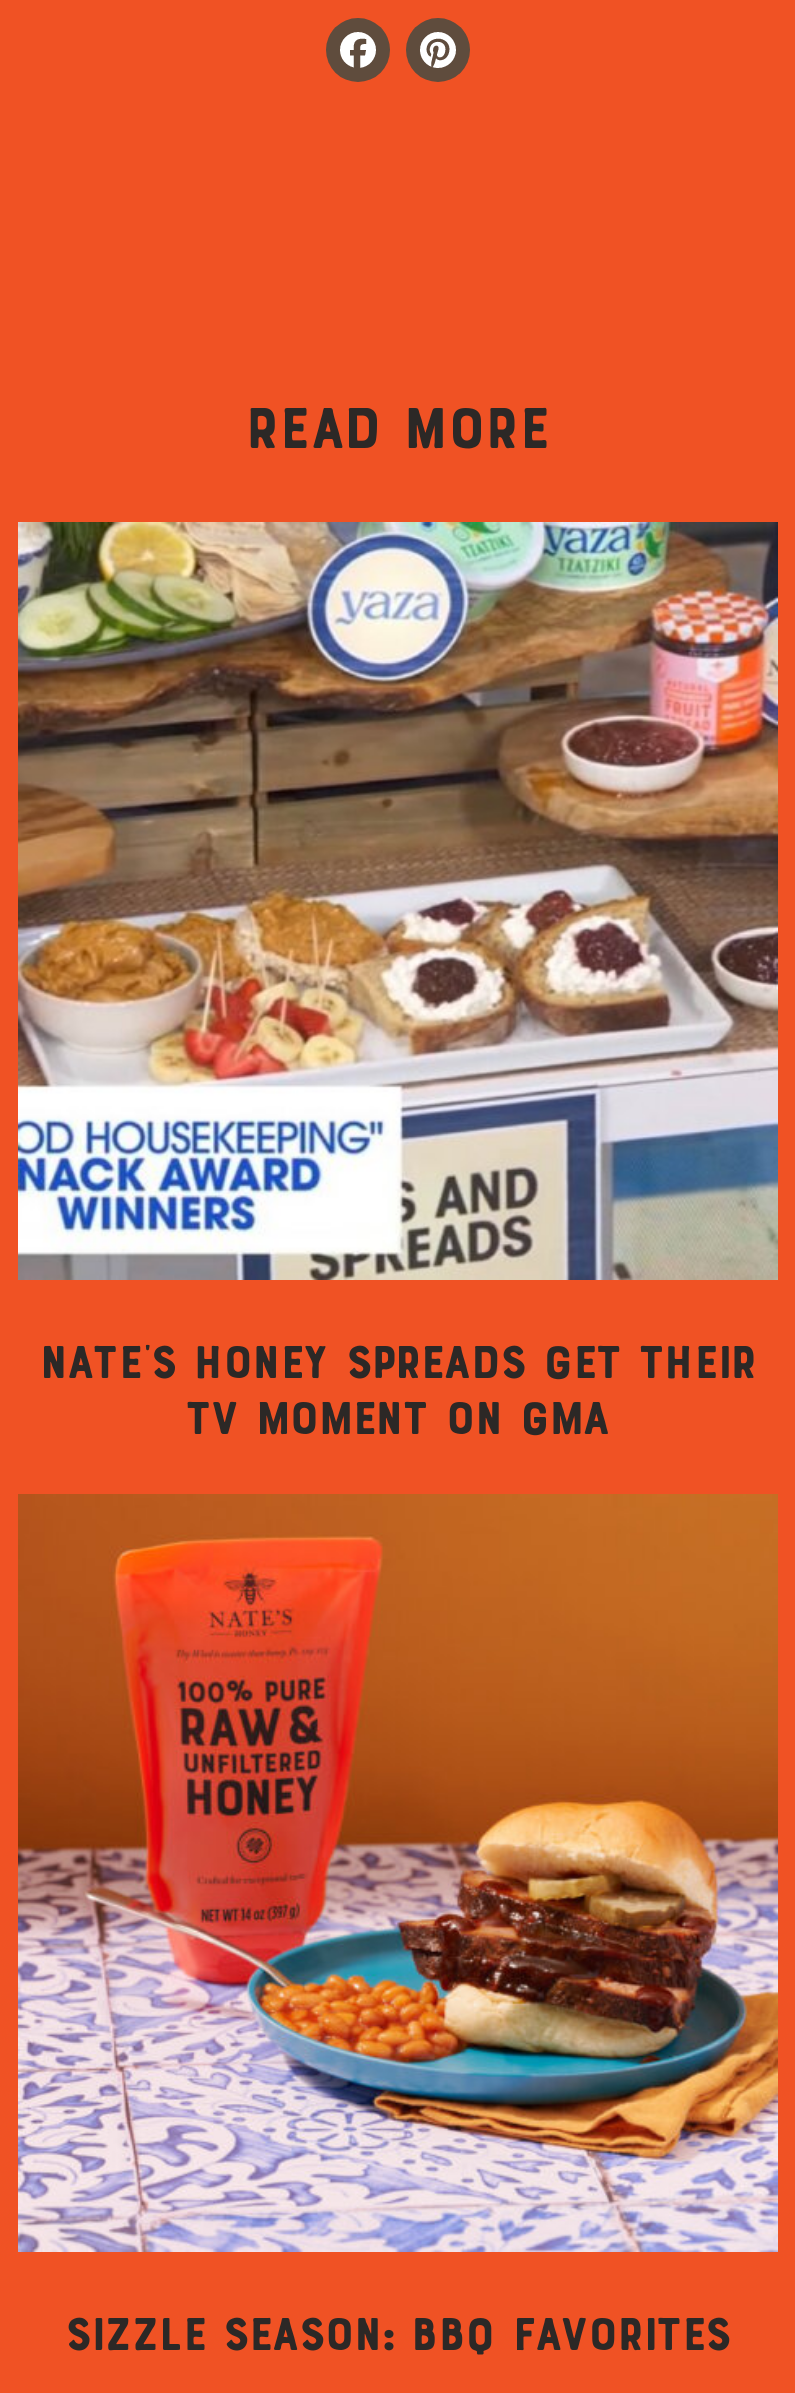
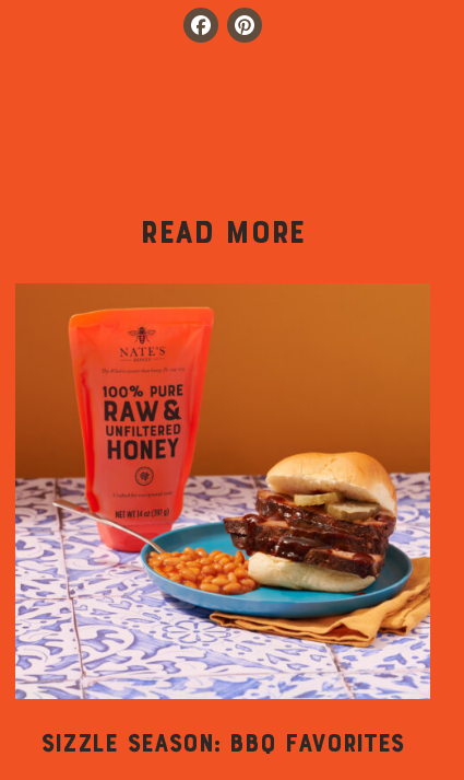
- [image]
- NATE’S HONEY SPREADS GET THEIR
- TV MOMENT ON GMA
